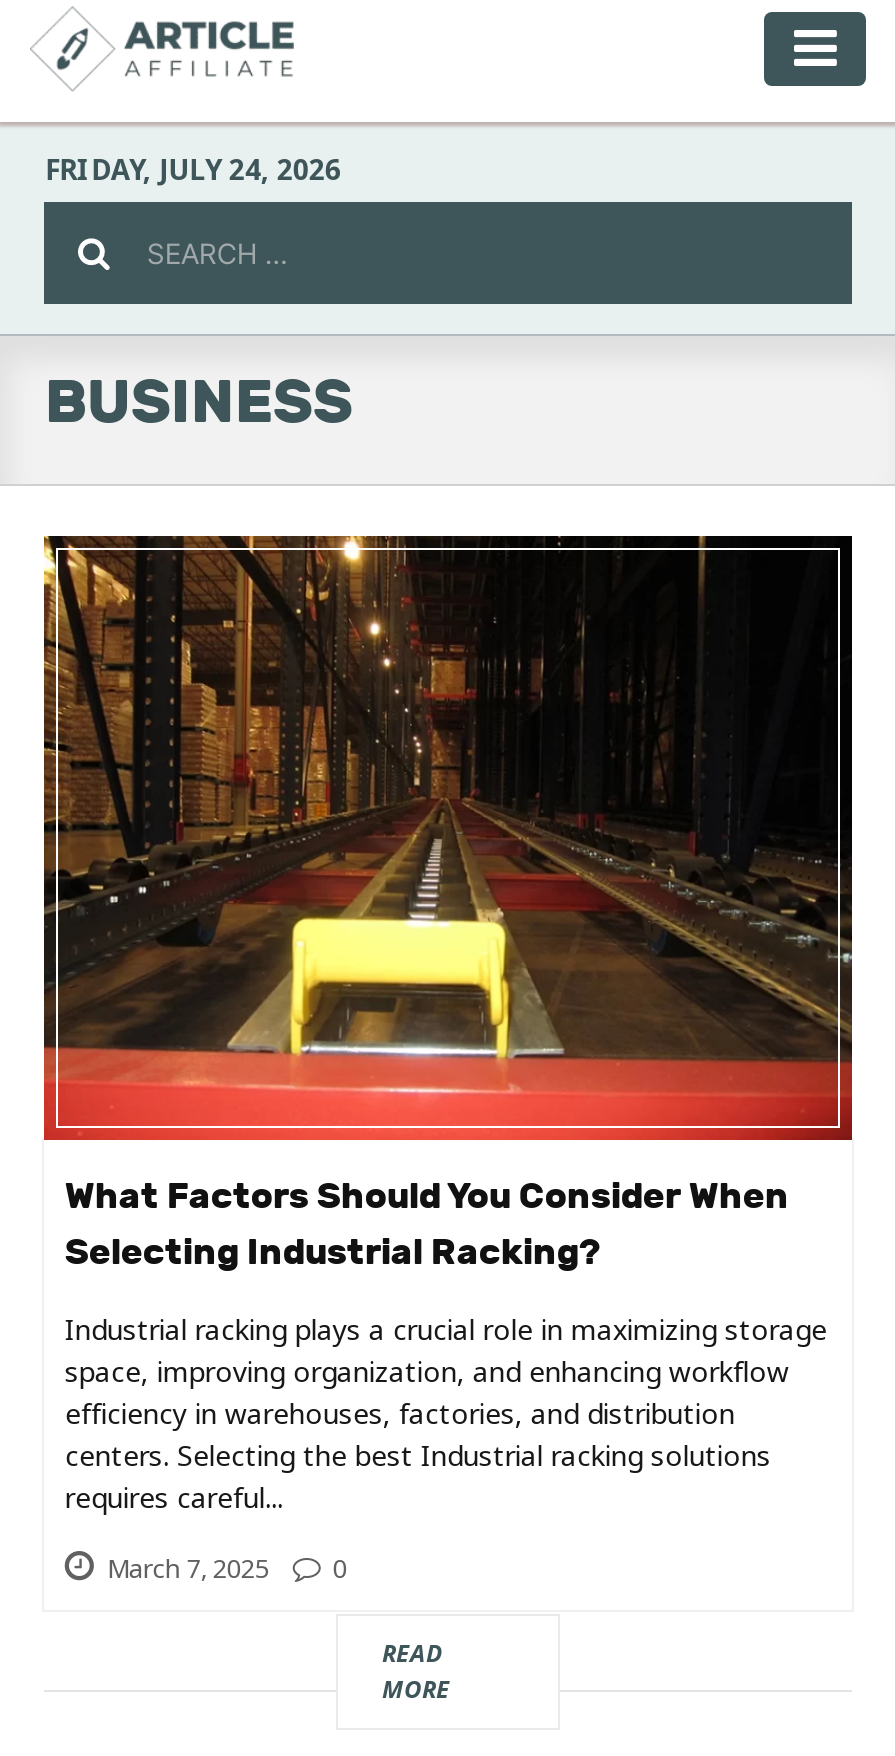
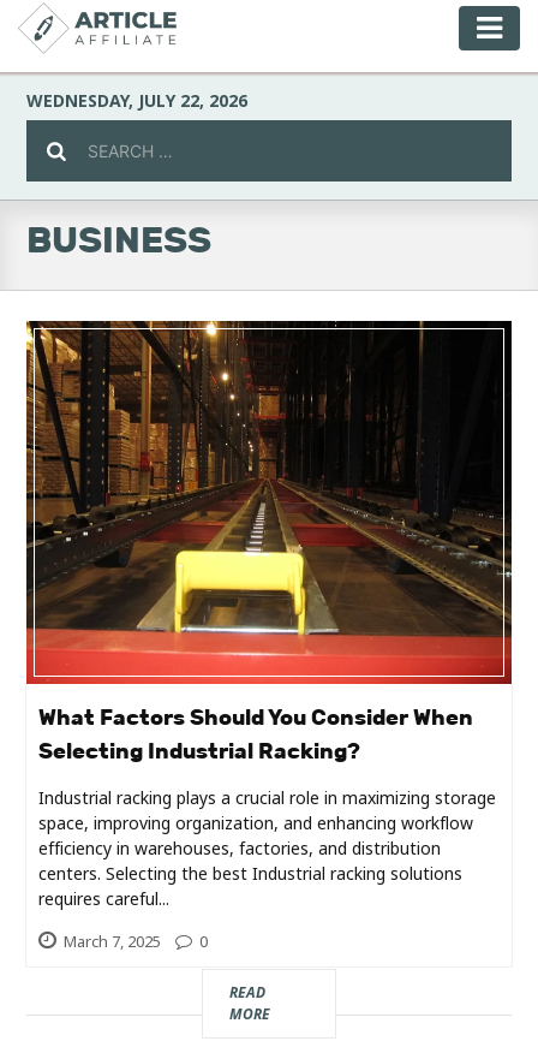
- FRIDAY, JULY 24, 2026
+ WEDNESDAY, JULY 22, 2026
